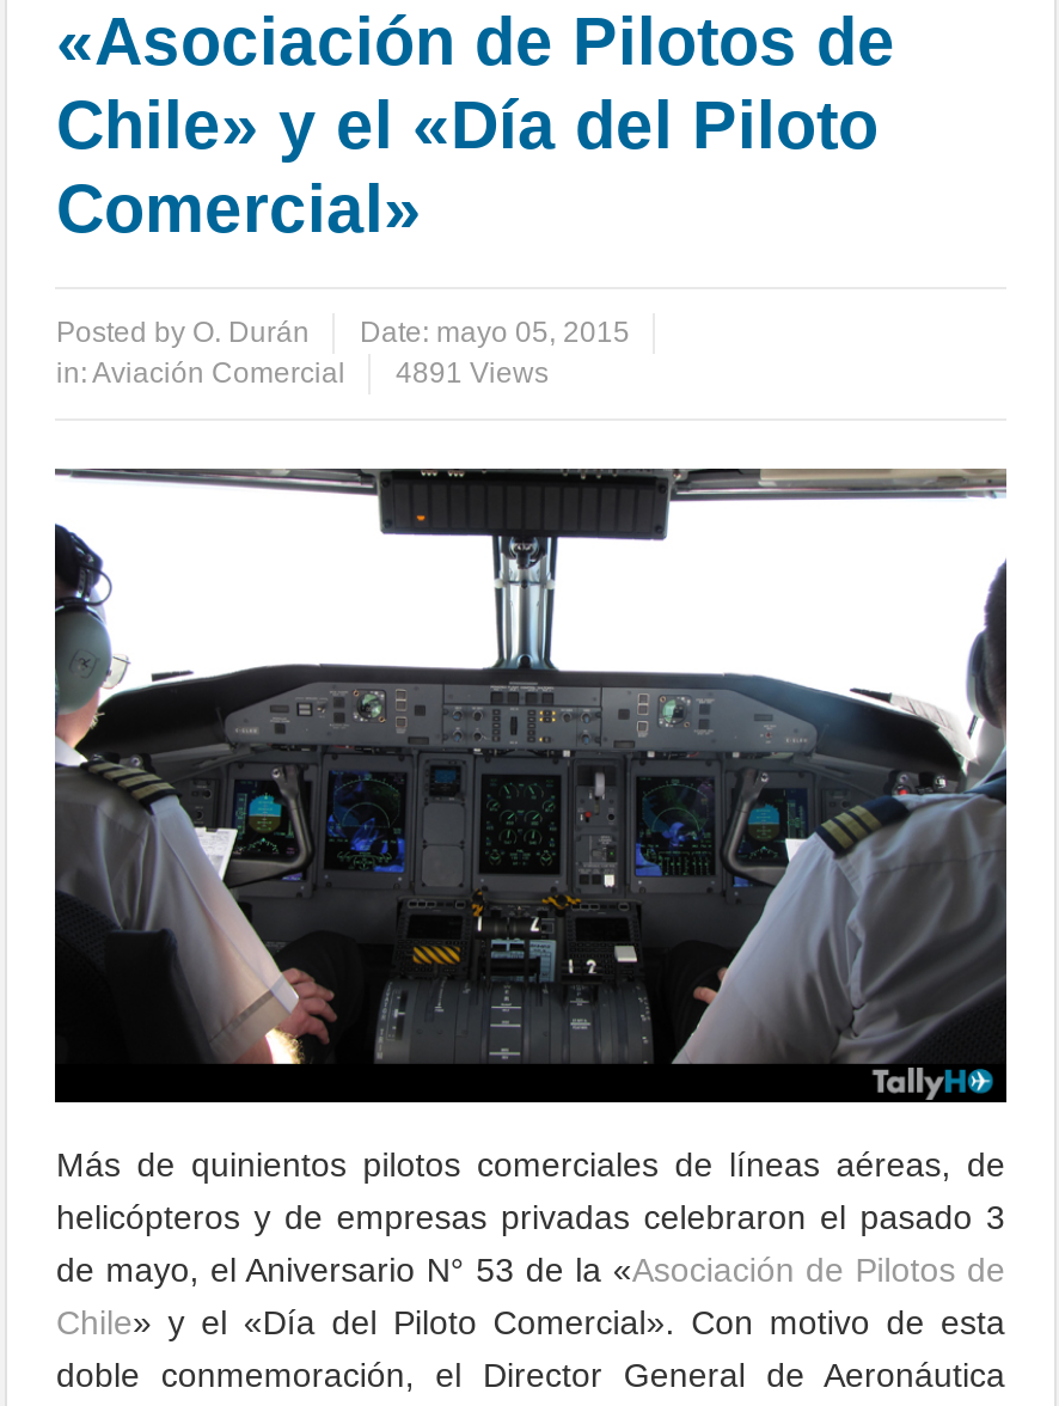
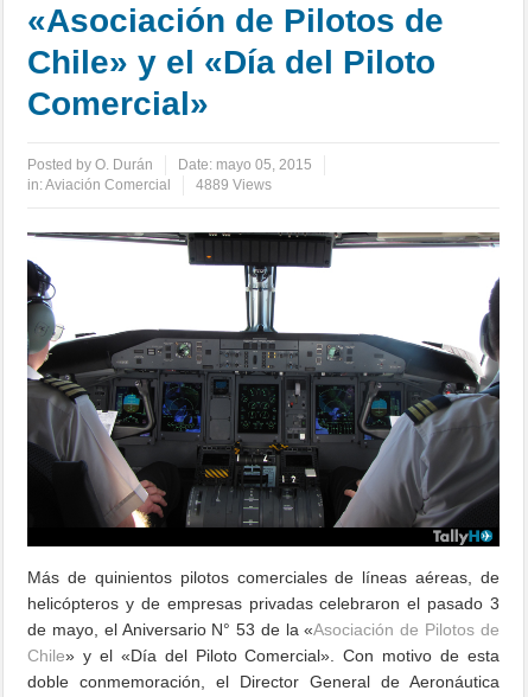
- in: Aviación Comercial 4891 Views
+ in: Aviación Comercial 4889 Views
